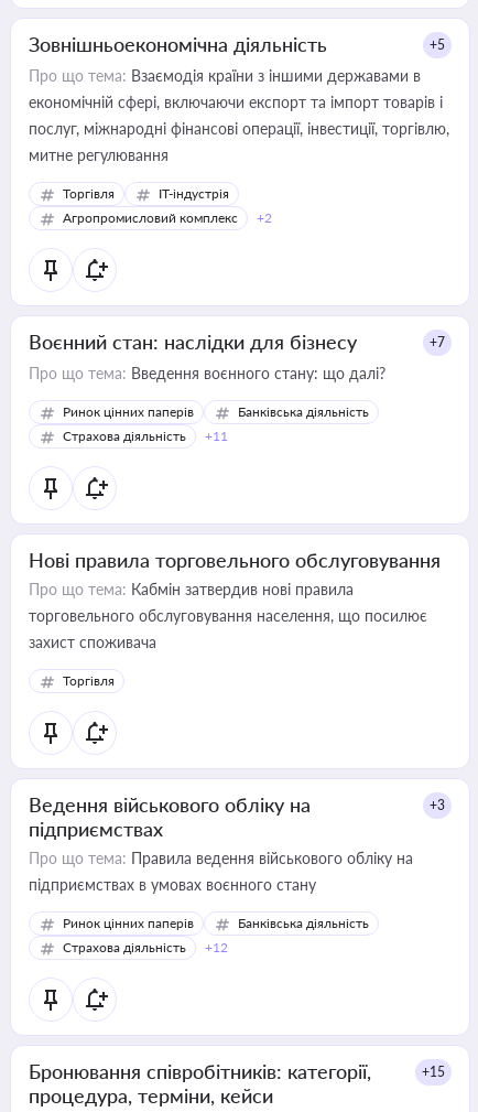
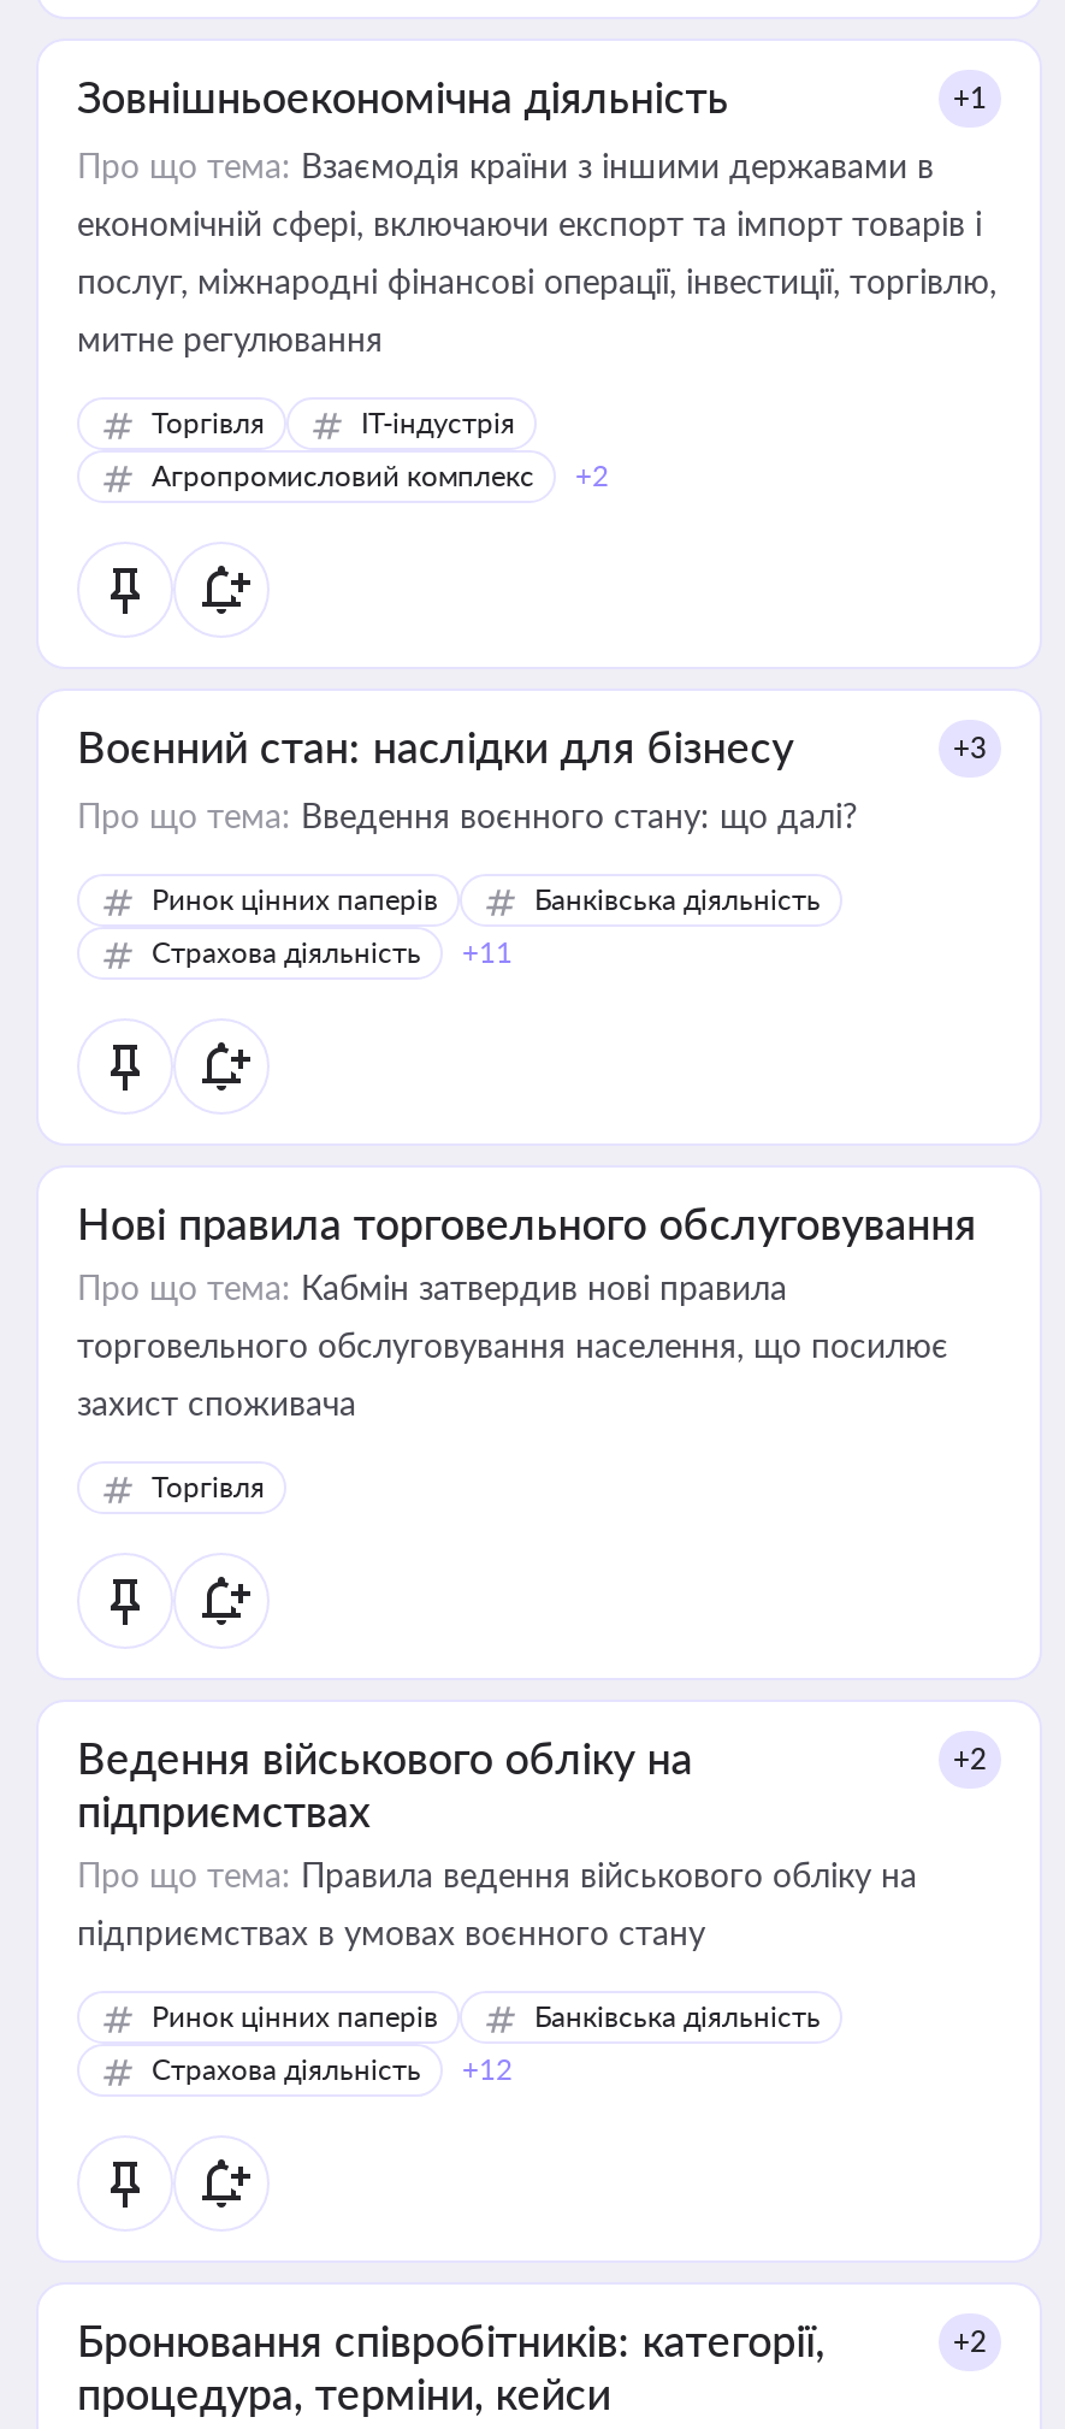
- +5
+ +1

- +7
+ +3

- +3
+ +2

- +15
+ +2
